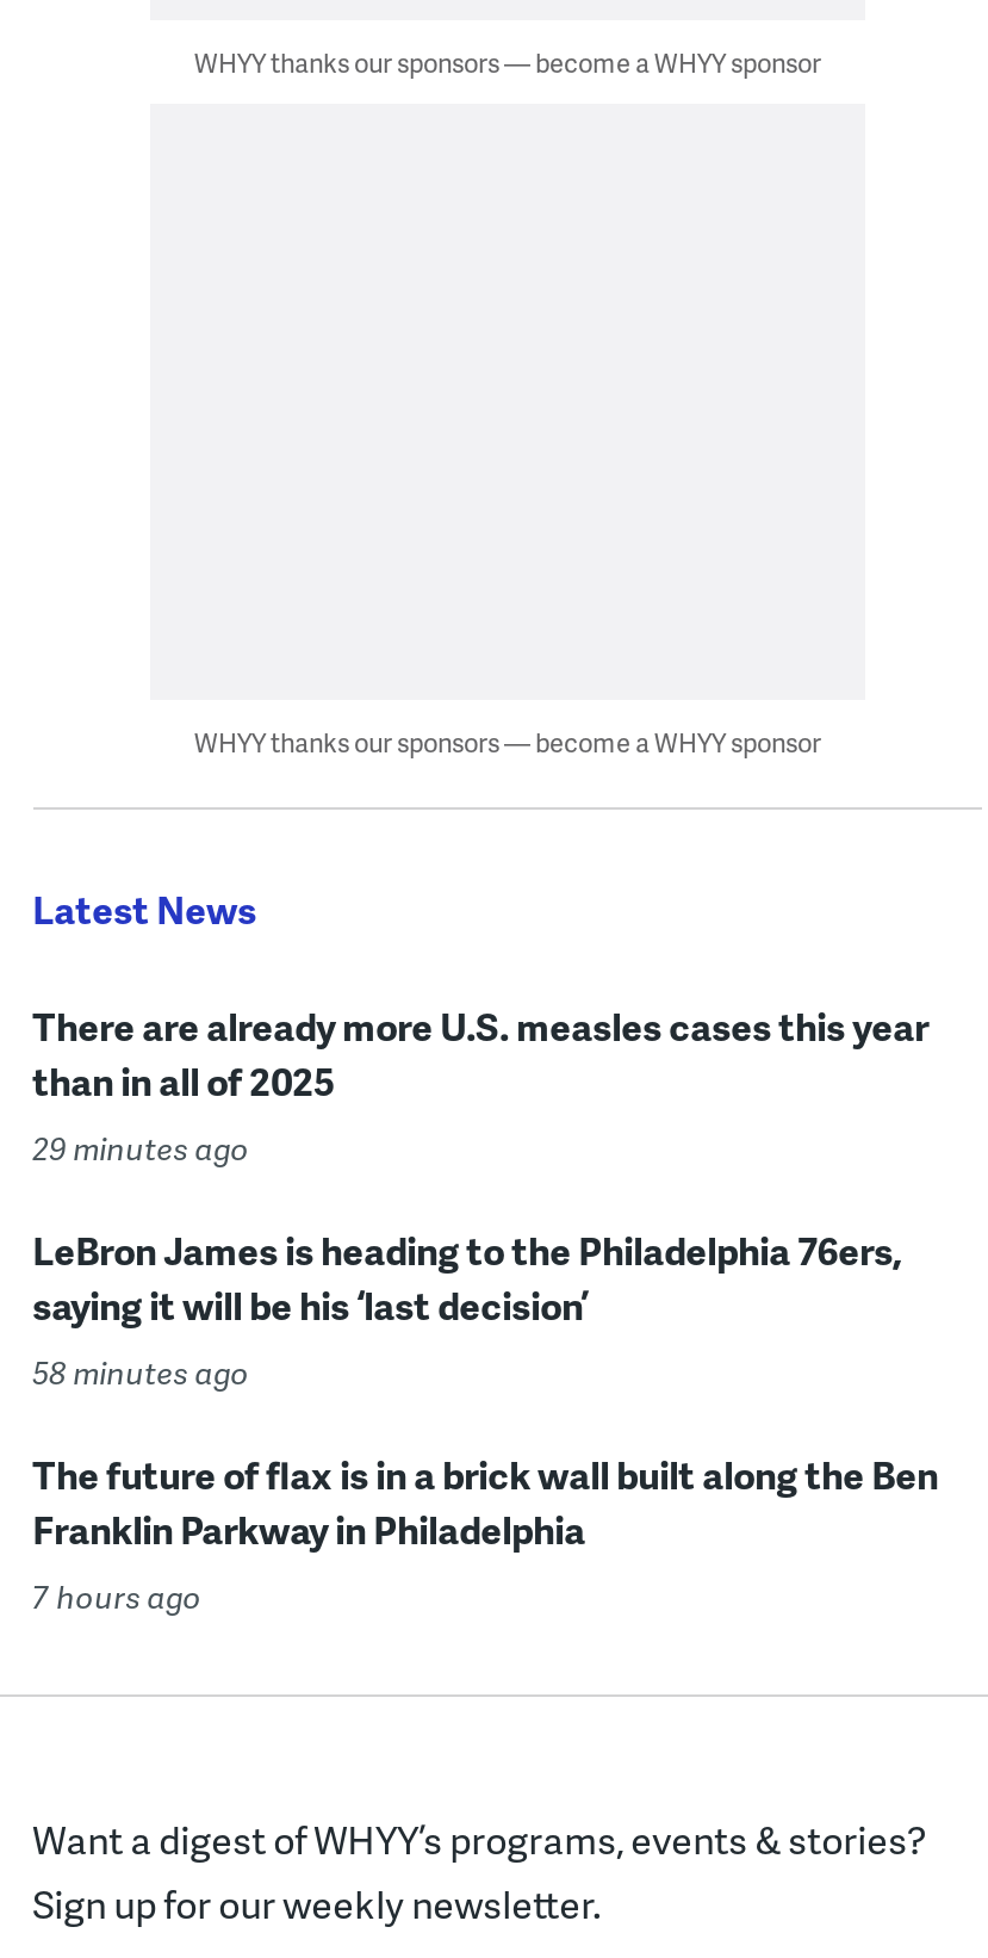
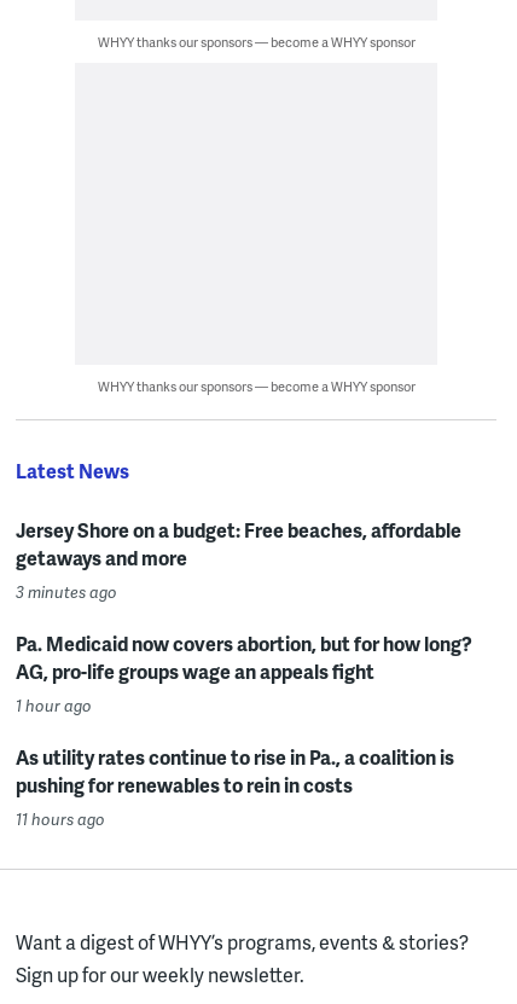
- There are already more U.S. measles cases this year
- than in all of 2025
- 29 minutes ago
+ Jersey Shore on a budget: Free beaches, affordable
+ getaways and more
+ 3 minutes ago

- LeBron James is heading to the Philadelphia 76ers,
- saying it will be his ‘last decision’
- 58 minutes ago
+ Pa. Medicaid now covers abortion, but for how long?
+ AG, pro-life groups wage an appeals fight
+ 1 hour ago

- The future of flax is in a brick wall built along the Ben
- Franklin Parkway in Philadelphia
- 7 hours ago
+ As utility rates continue to rise in Pa., a coalition is
+ pushing for renewables to rein in costs
+ 11 hours ago
